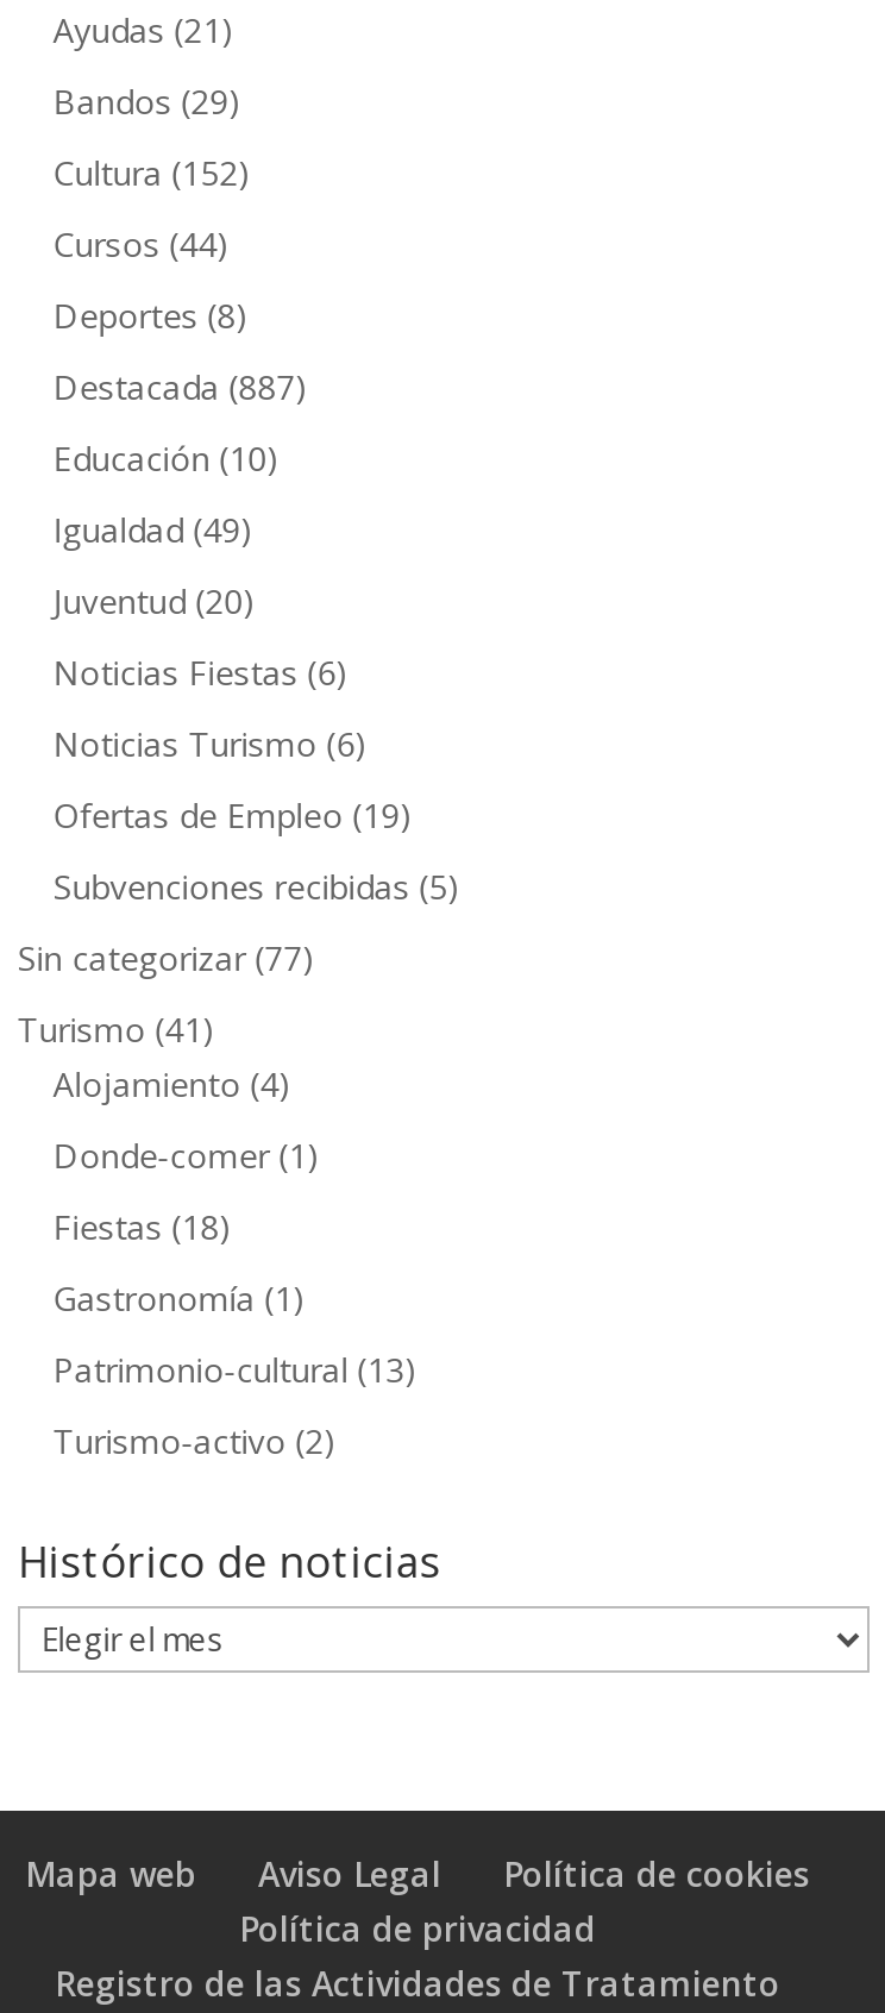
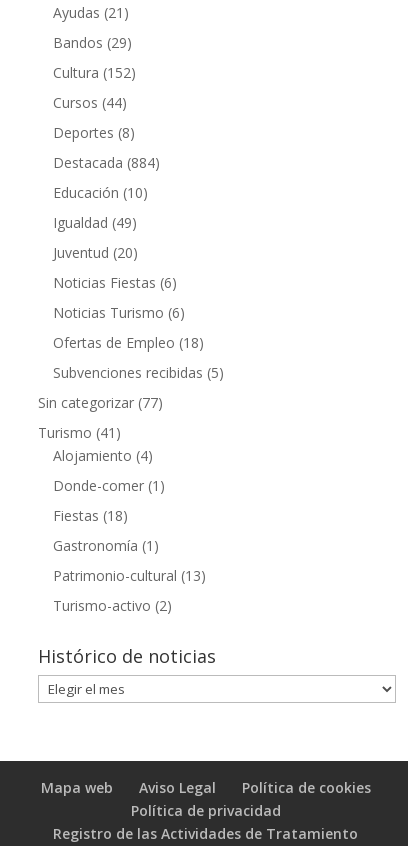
- Destacada (887)
+ Destacada (884)

- Ofertas de Empleo (19)
+ Ofertas de Empleo (18)
